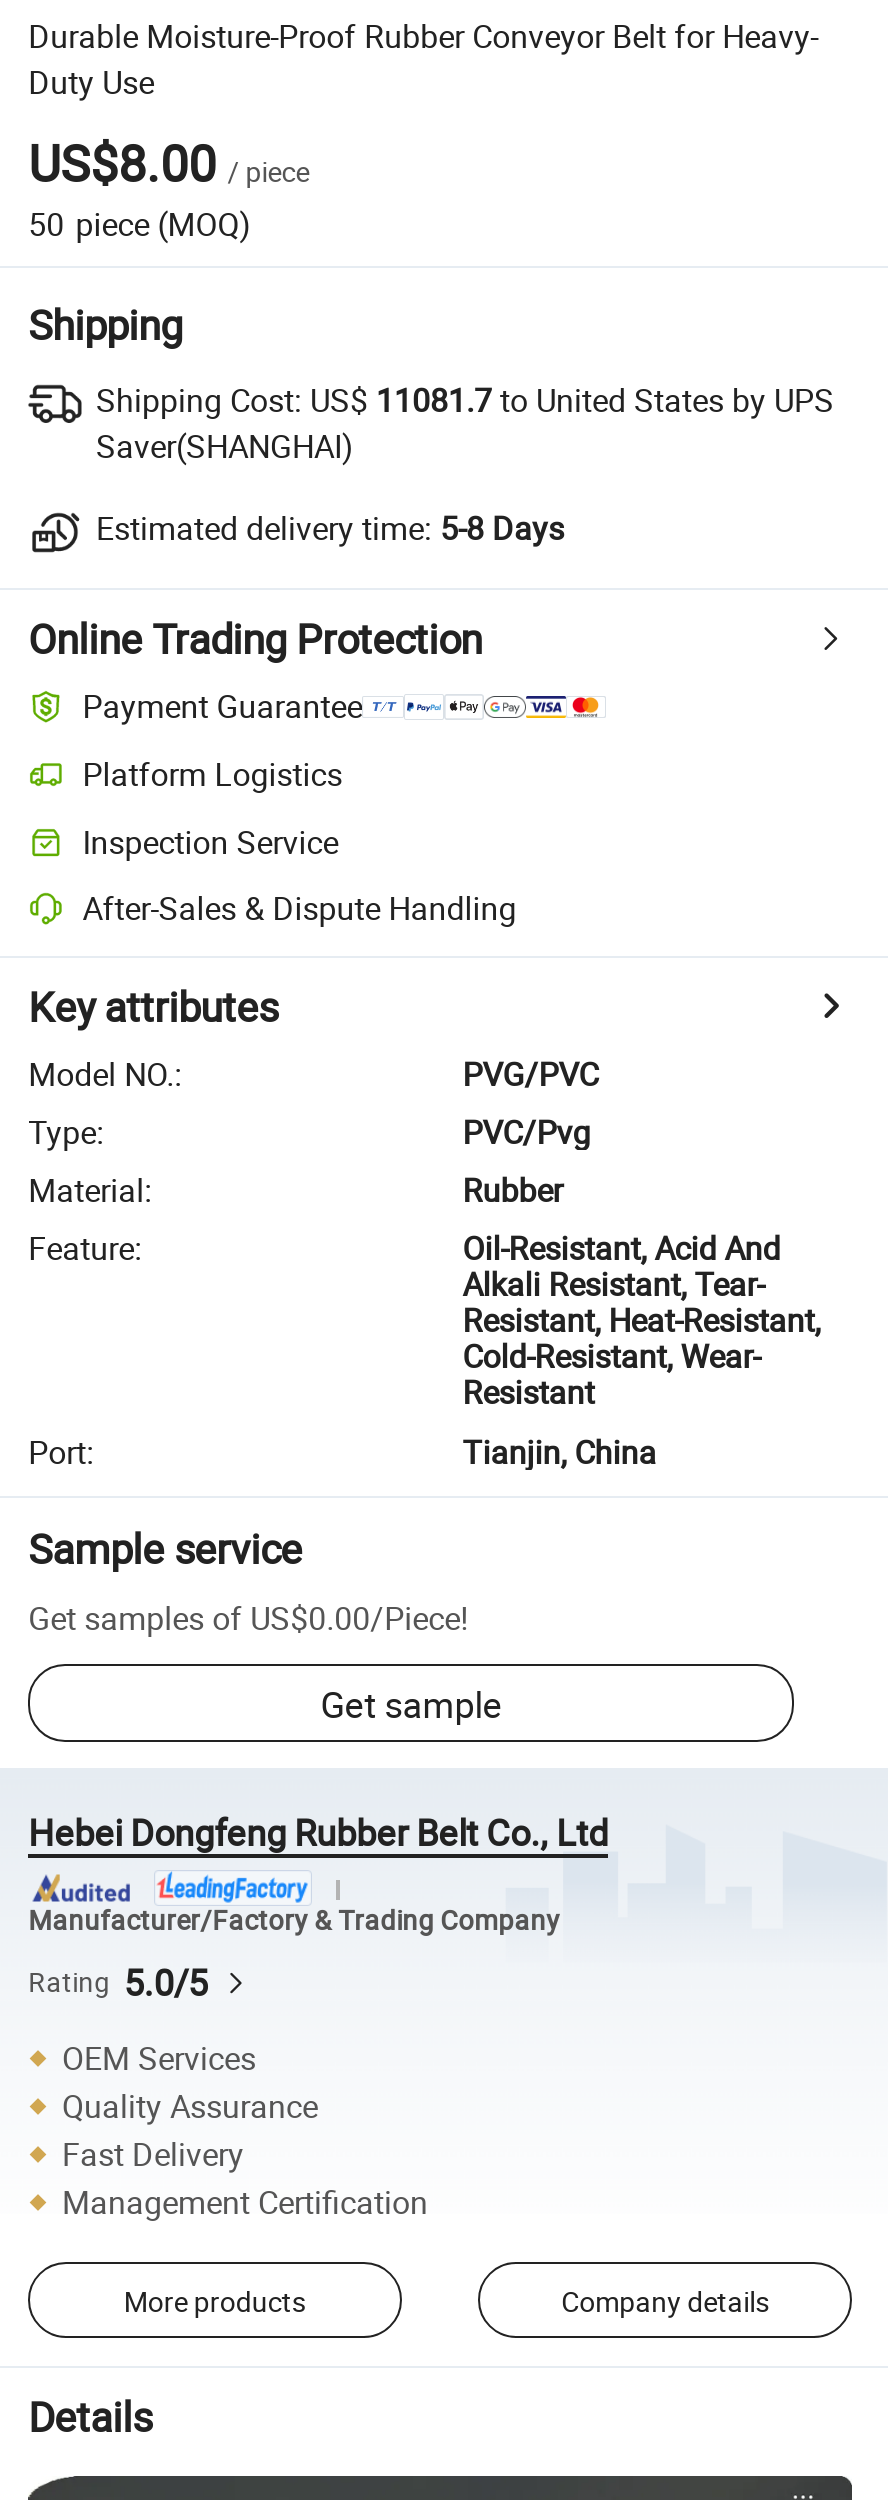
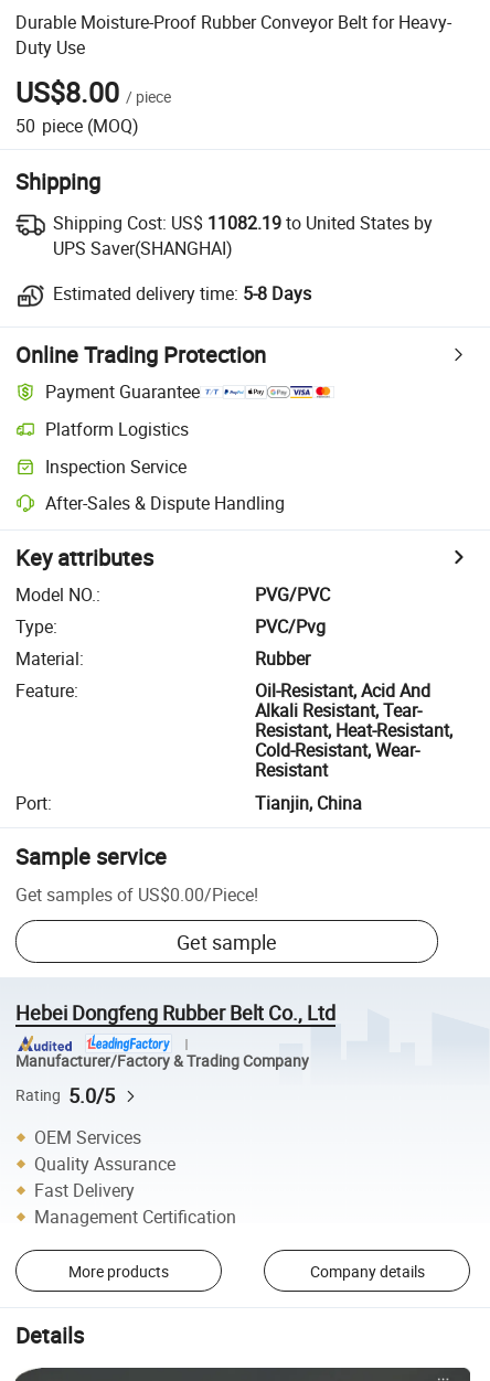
- Shipping Cost: US$11081.7 to United States by UPS
- Saver(SHANGHAI)
+ Shipping Cost: US$11082.19 to United States by
+ UPS Saver(SHANGHAI)
